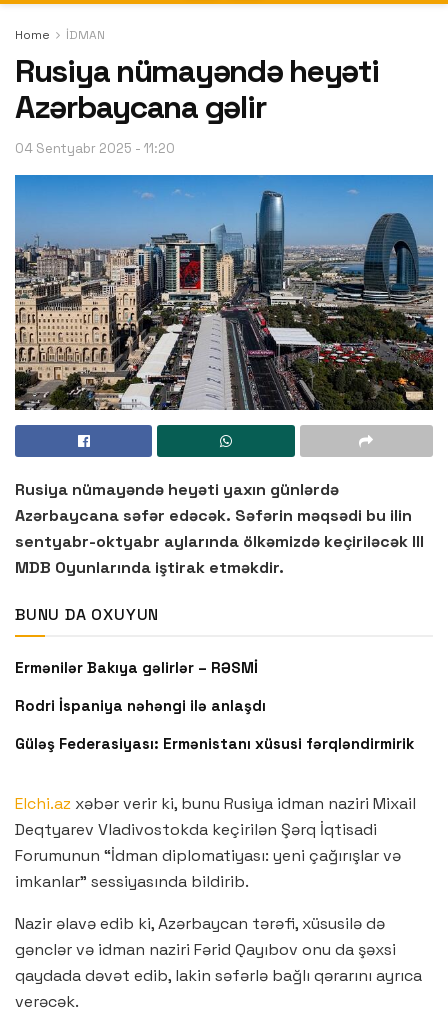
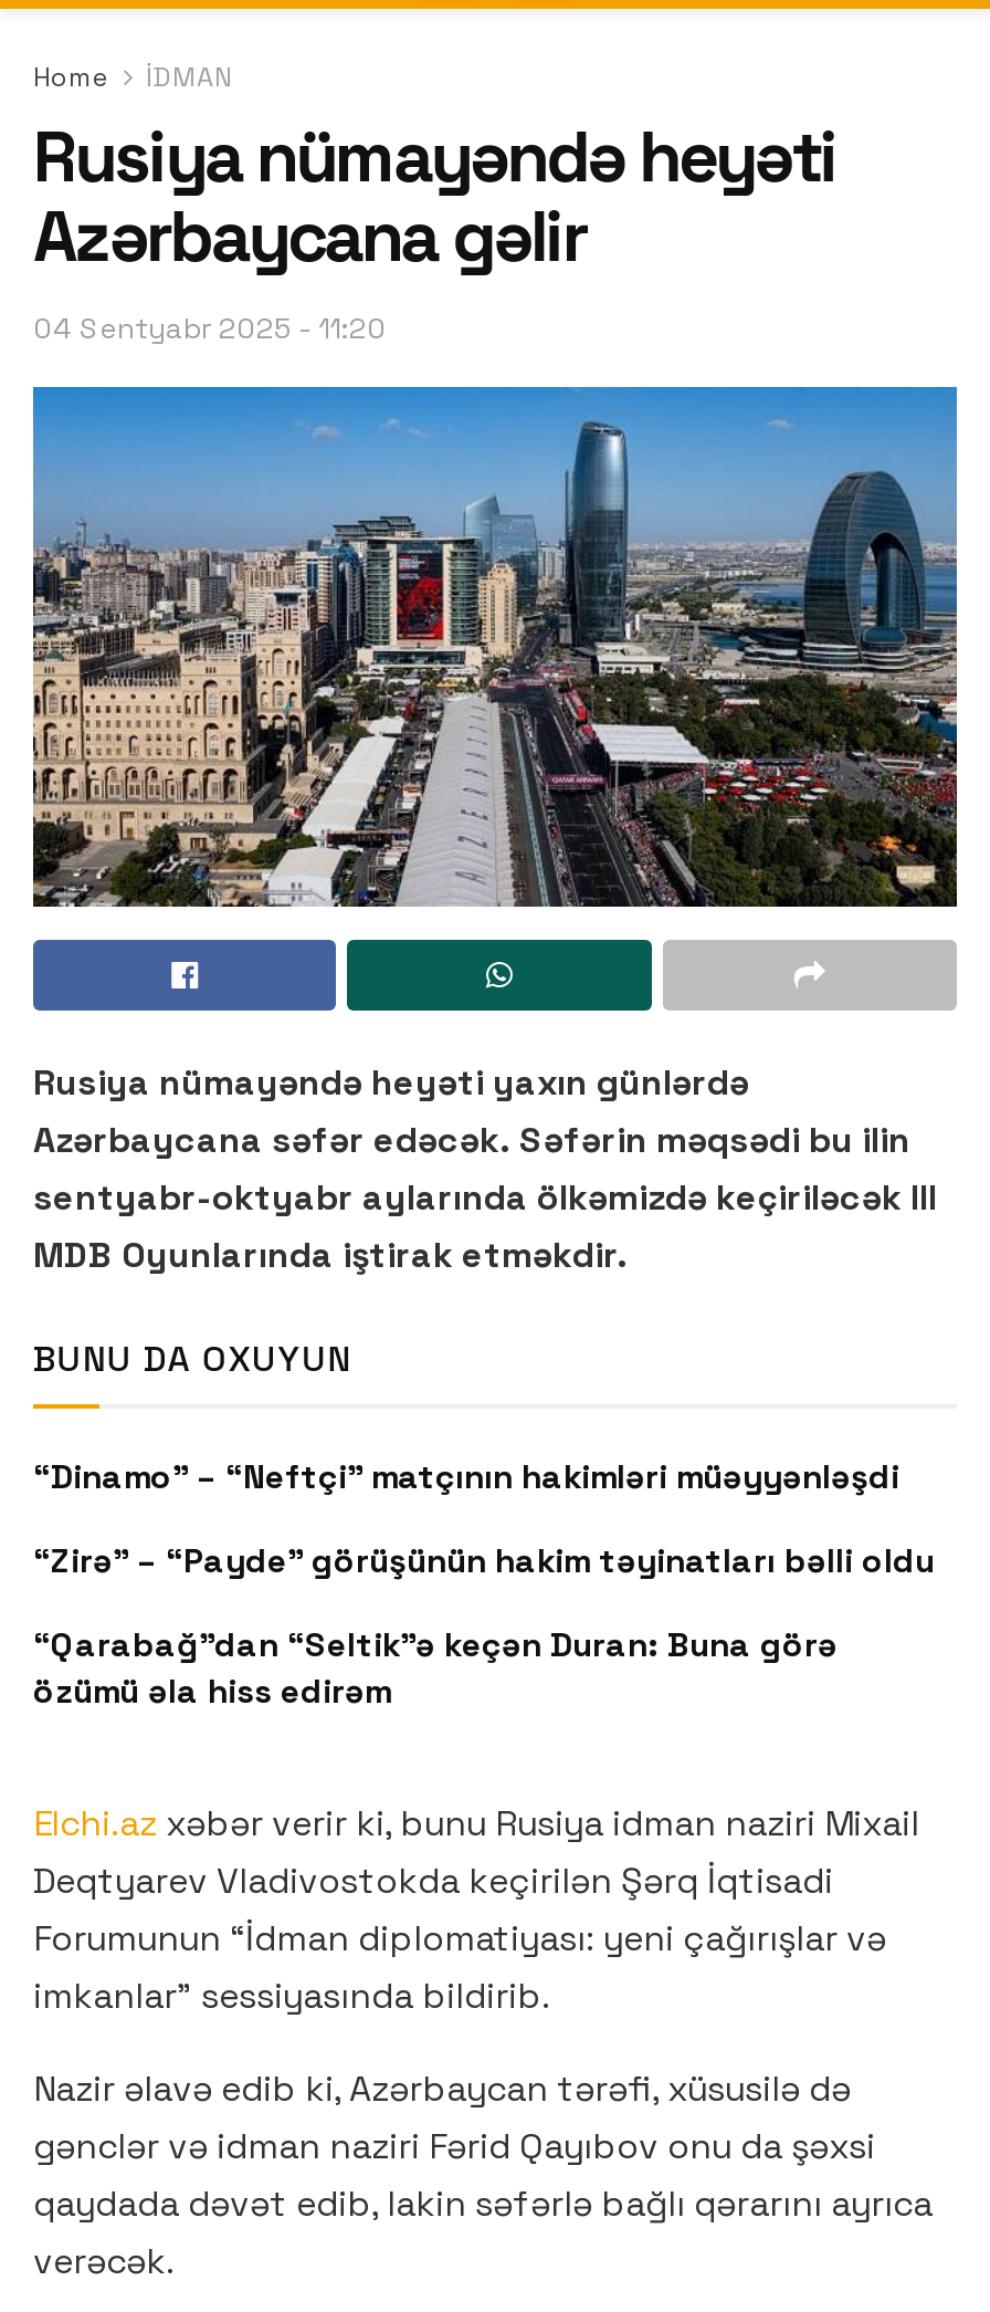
- Ermənilər Bakıya gəlirlər – RƏSMİ
+ “Dinamo” – “Neftçi” matçının hakimləri müəyyənləşdi

- Rodri İspaniya nəhəngi ilə anlaşdı
+ “Zirə” – “Payde” görüşünün hakim təyinatları bəlli oldu

- Güləş Federasiyası: Ermənistanı xüsusi fərqləndirmirik
+ “Qarabağ”dan “Seltik”ə keçən Duran: Buna görə
+ özümü əla hiss edirəm
